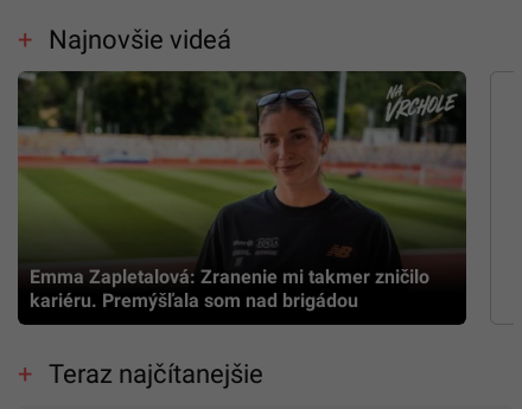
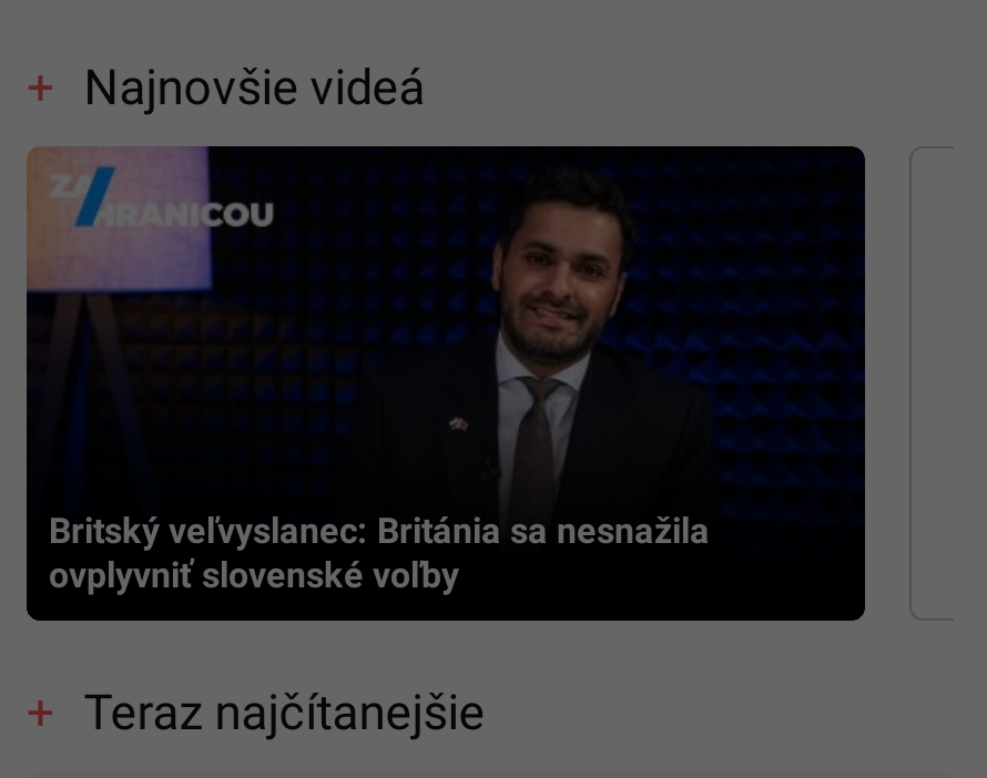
- [image]
- Emma Zapletalová: Zranenie mi takmer zničilo
- kariéru. Premýšľala som nad brigádou
+ [image]
+ Britský veľvyslanec: Británia sa nesnažila
+ ovplyvniť slovenské voľby
